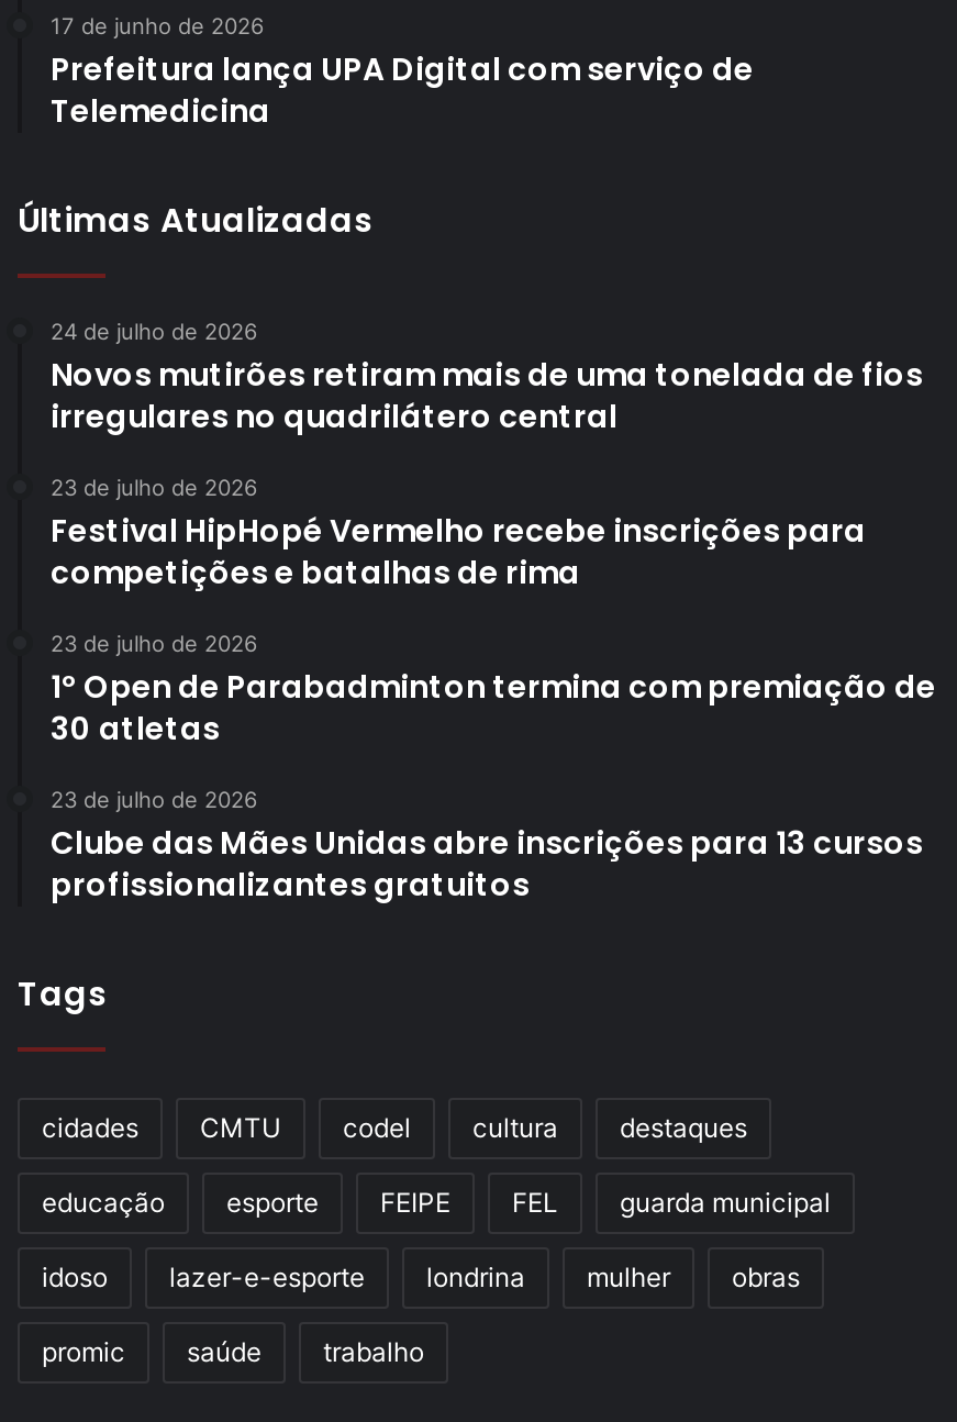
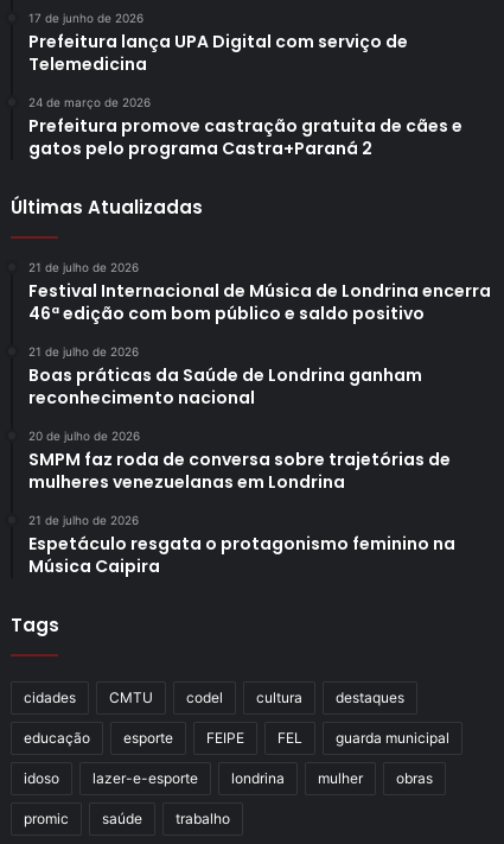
+ 24 de março de 2026
+ Prefeitura promove castração gratuita de cães e
+ gatos pelo programa Castra+Paraná 2

- 24 de julho de 2026
- Novos mutirões retiram mais de uma tonelada de fios
- irregulares no quadrilátero central
+ 21 de julho de 2026
+ Festival Internacional de Música de Londrina encerra
+ 46ª edição com bom público e saldo positivo

- 23 de julho de 2026
- Festival HipHopé Vermelho recebe inscrições para
- competições e batalhas de rima
+ 21 de julho de 2026
+ Boas práticas da Saúde de Londrina ganham
+ reconhecimento nacional

- 23 de julho de 2026
- 1º Open de Parabadminton termina com premiação de
- 30 atletas
+ 20 de julho de 2026
+ SMPM faz roda de conversa sobre trajetórias de
+ mulheres venezuelanas em Londrina

- 23 de julho de 2026
- Clube das Mães Unidas abre inscrições para 13 cursos
- profissionalizantes gratuitos
+ 21 de julho de 2026
+ Espetáculo resgata o protagonismo feminino na
+ Música Caipira
